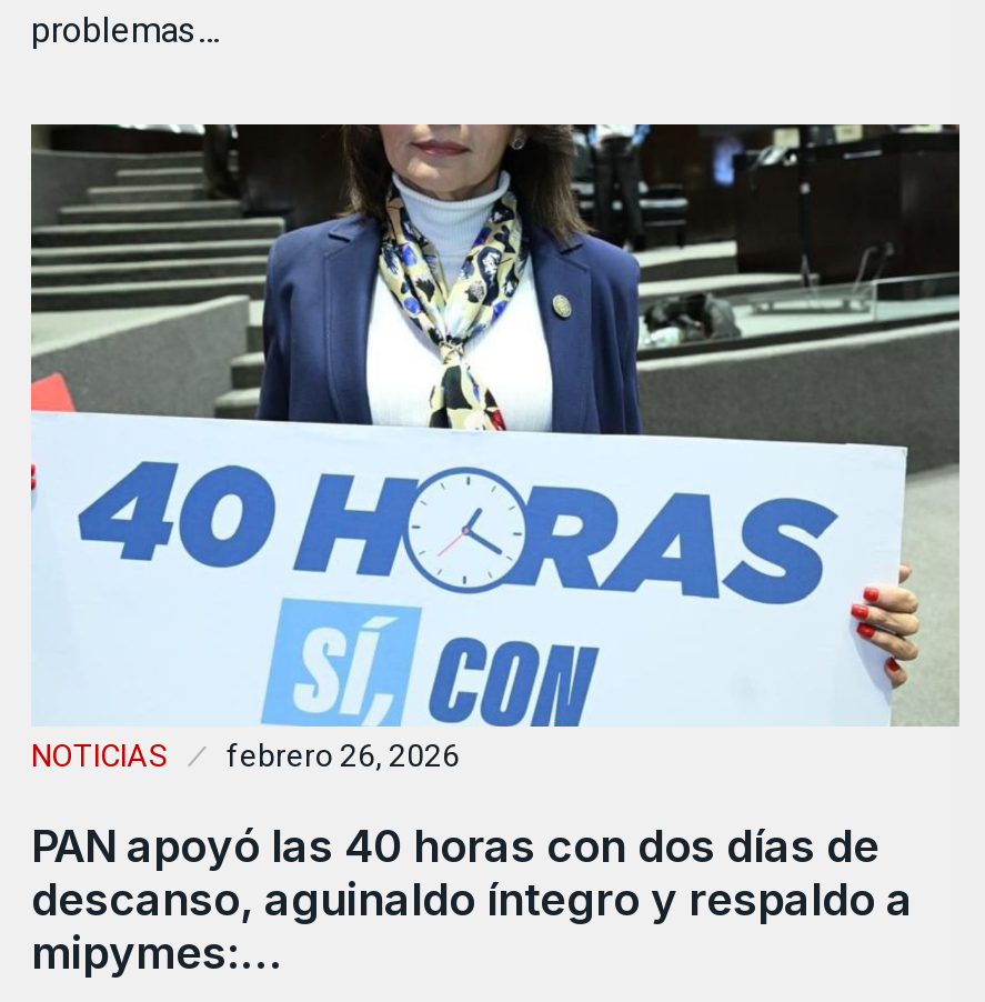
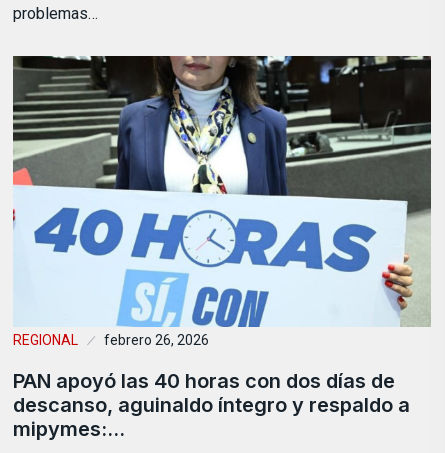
- NOTICIAS
+ REGIONAL
